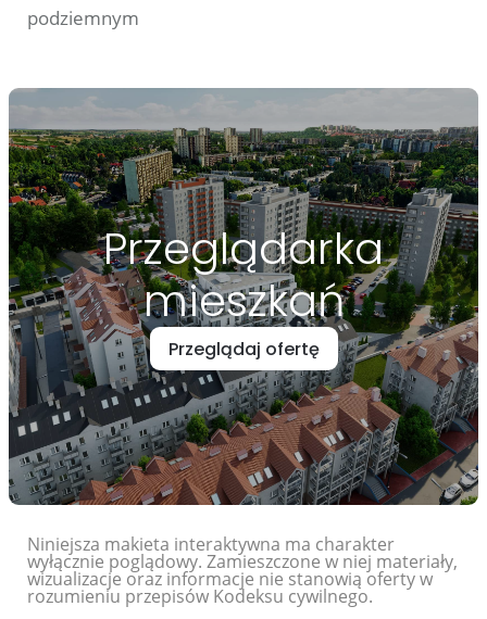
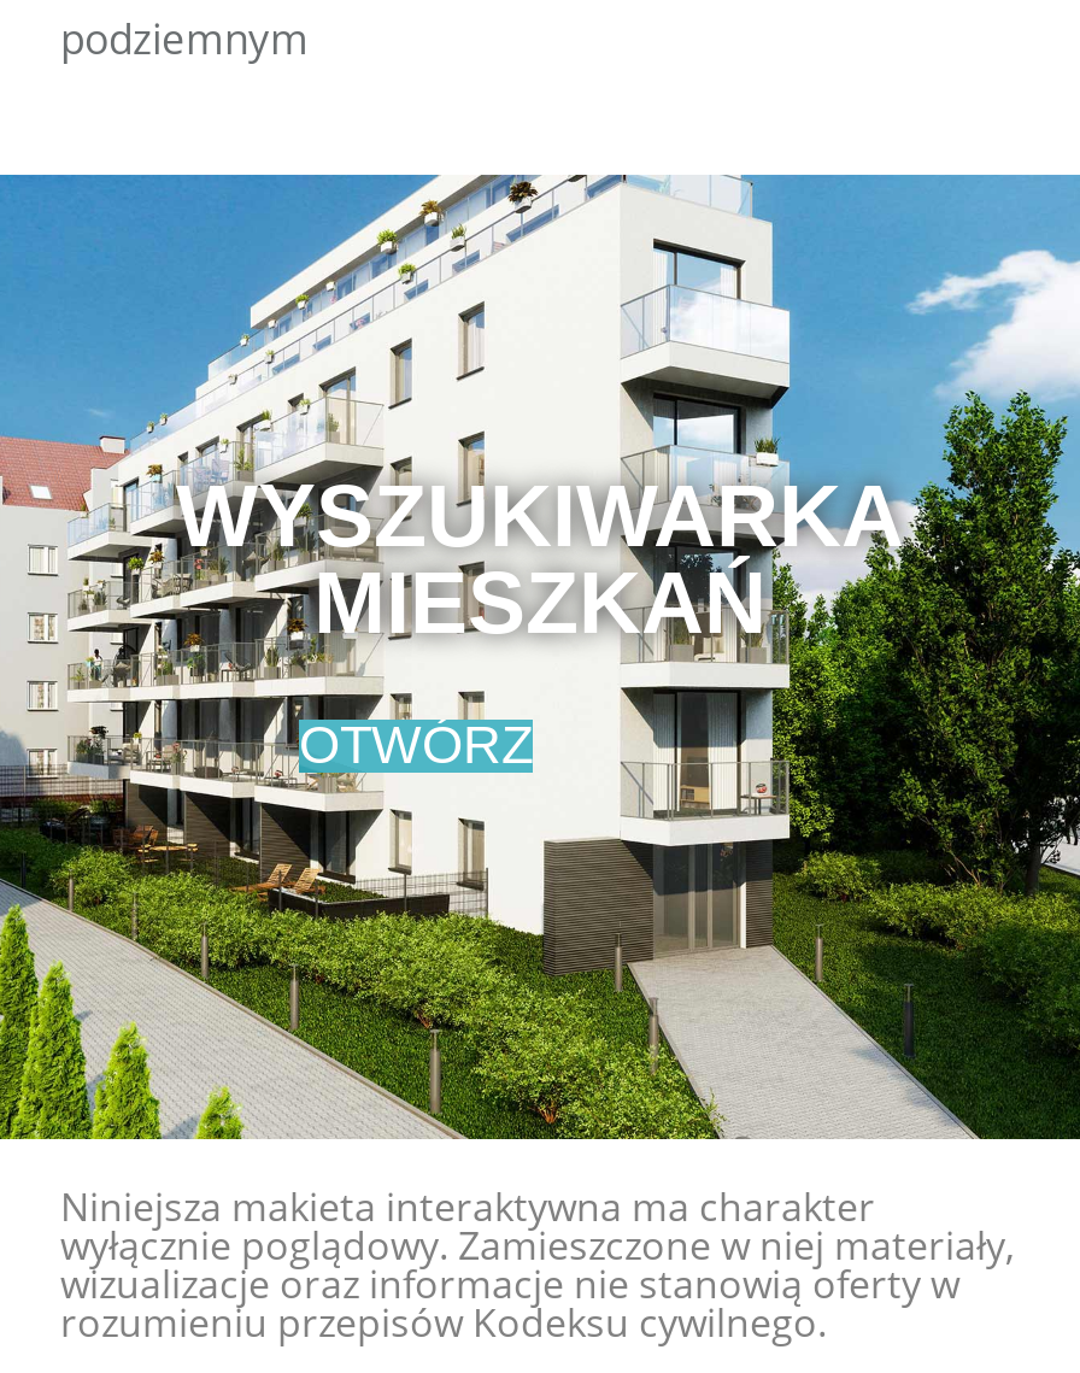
- [image]
- Przeglądarka
- mieszkań
- Przeglądaj ofertę
+ [image]
+ WYSZUKIWARKA
+ MIESZKAŃ
+ OTWÓRZ
